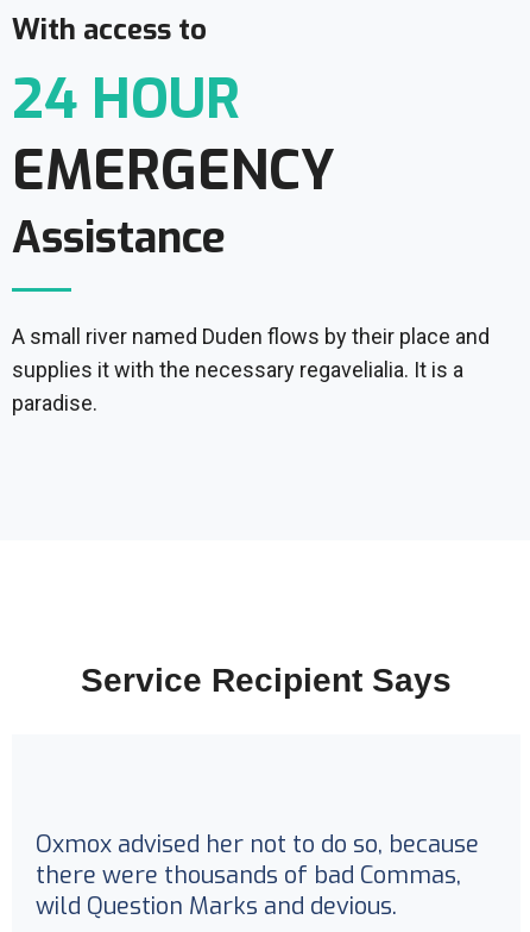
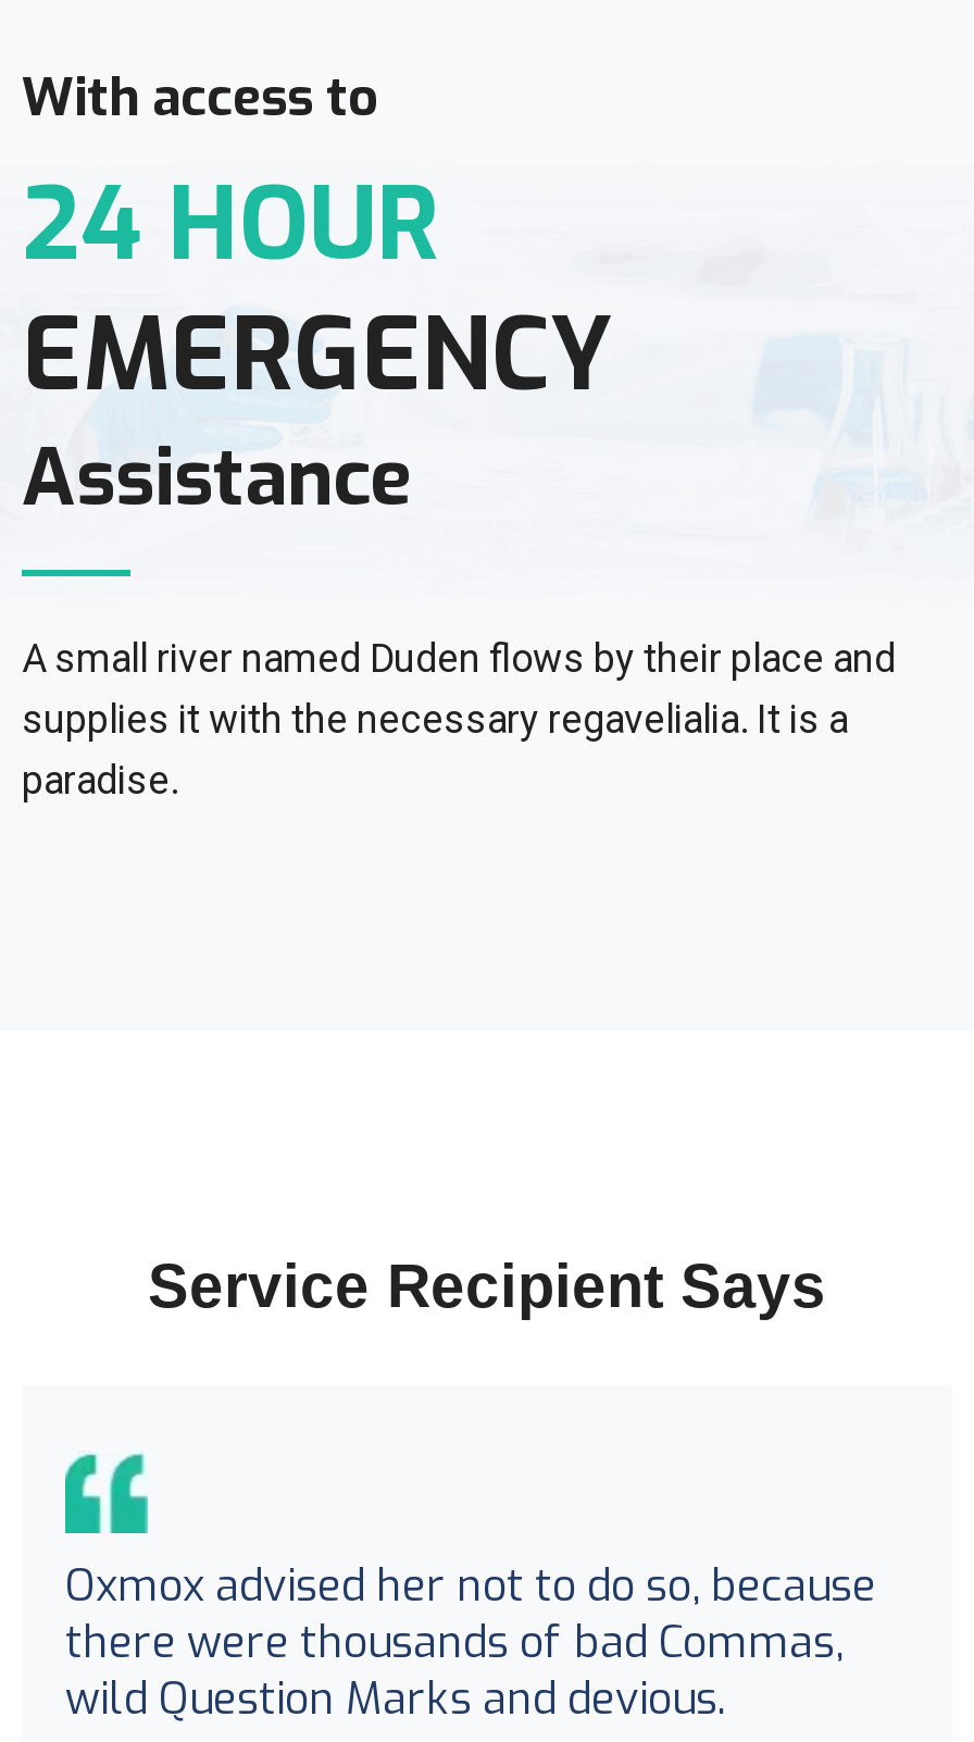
+ [image]
